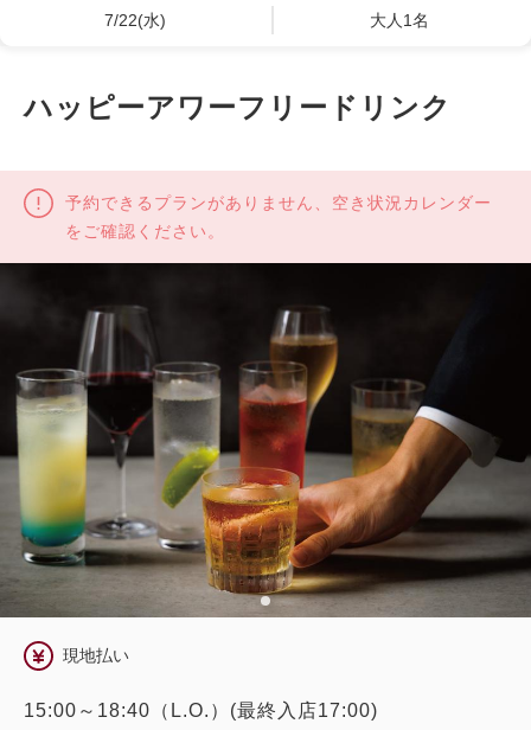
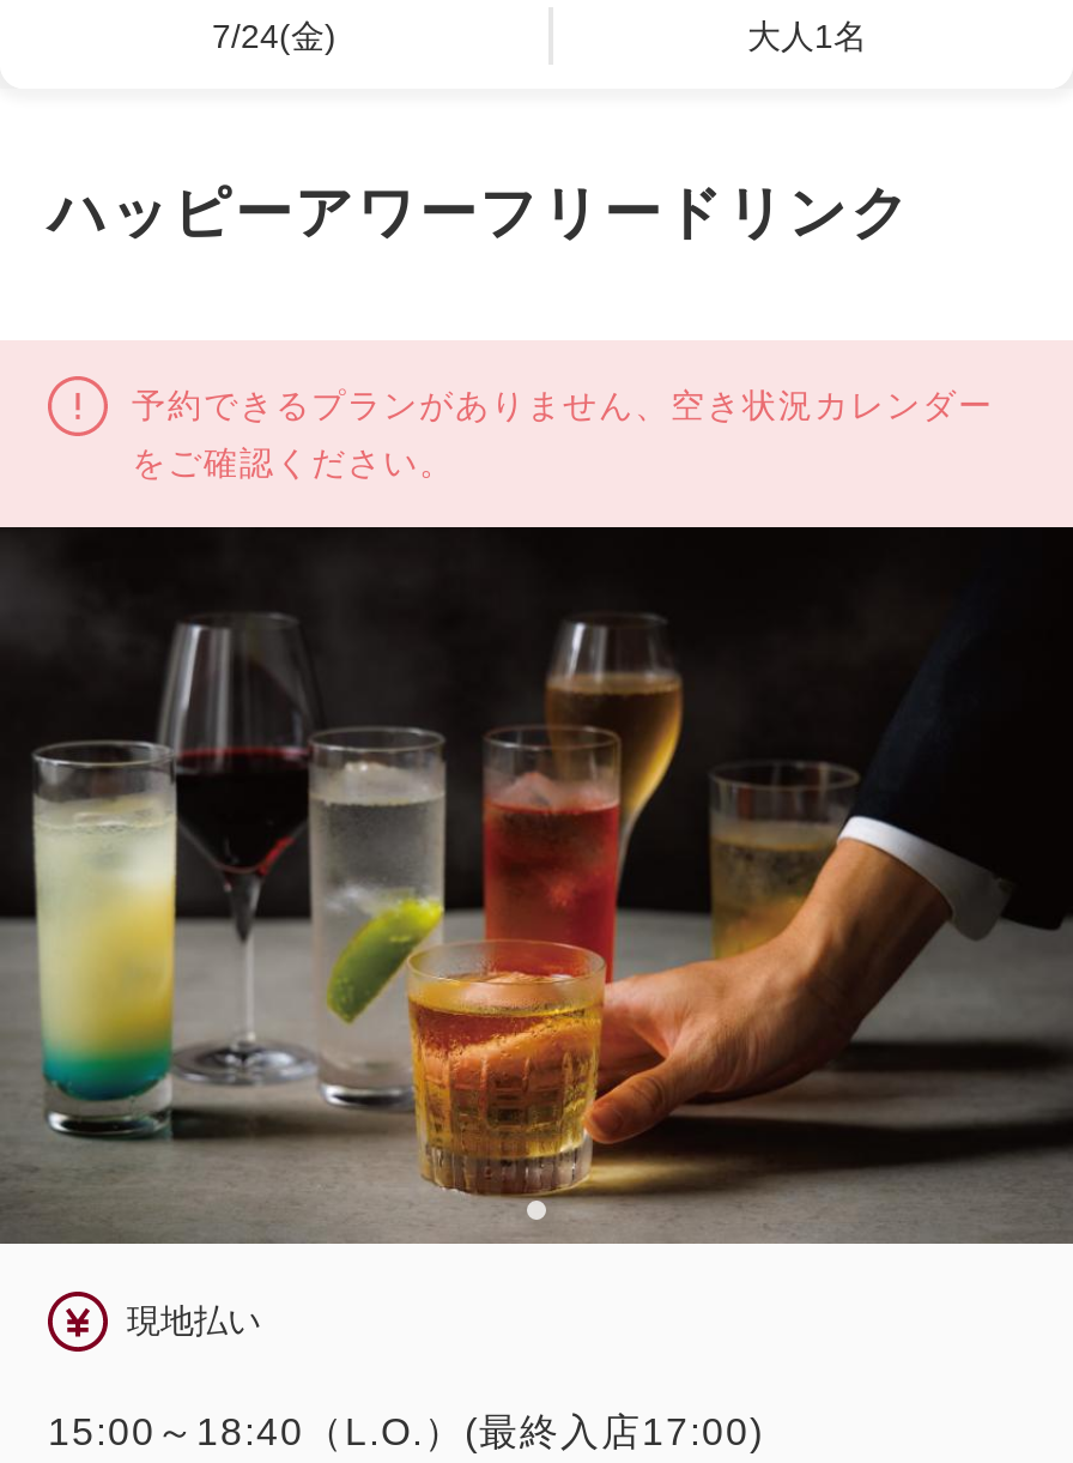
- 7/22(水)
+ 7/24(金)
